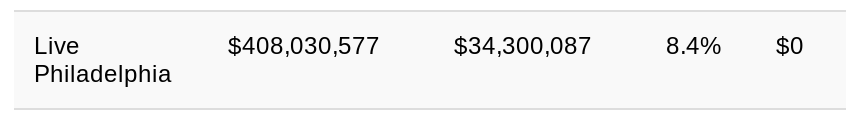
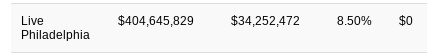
- $408,030,577
+ $404,645,829

- $34,300,087
+ $34,252,472

- 8.4% $0
+ 8.50% $0
